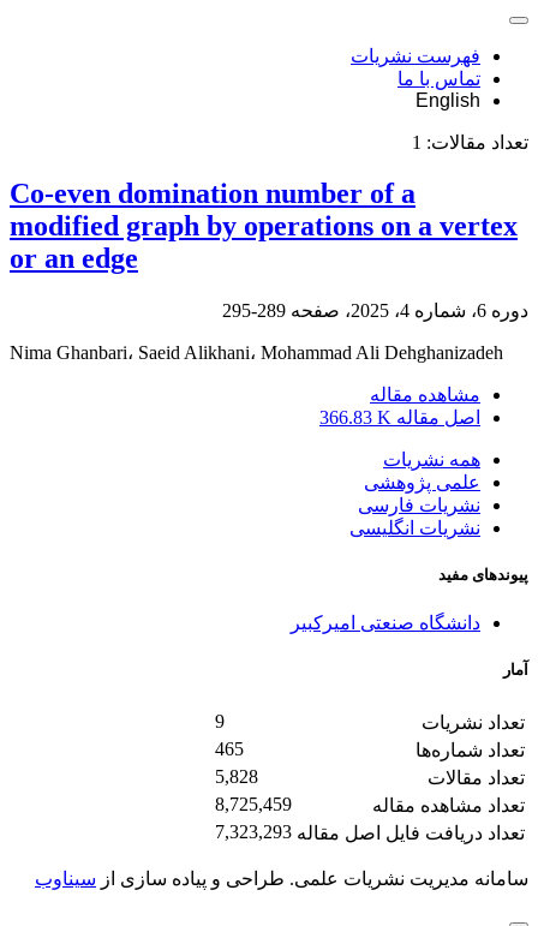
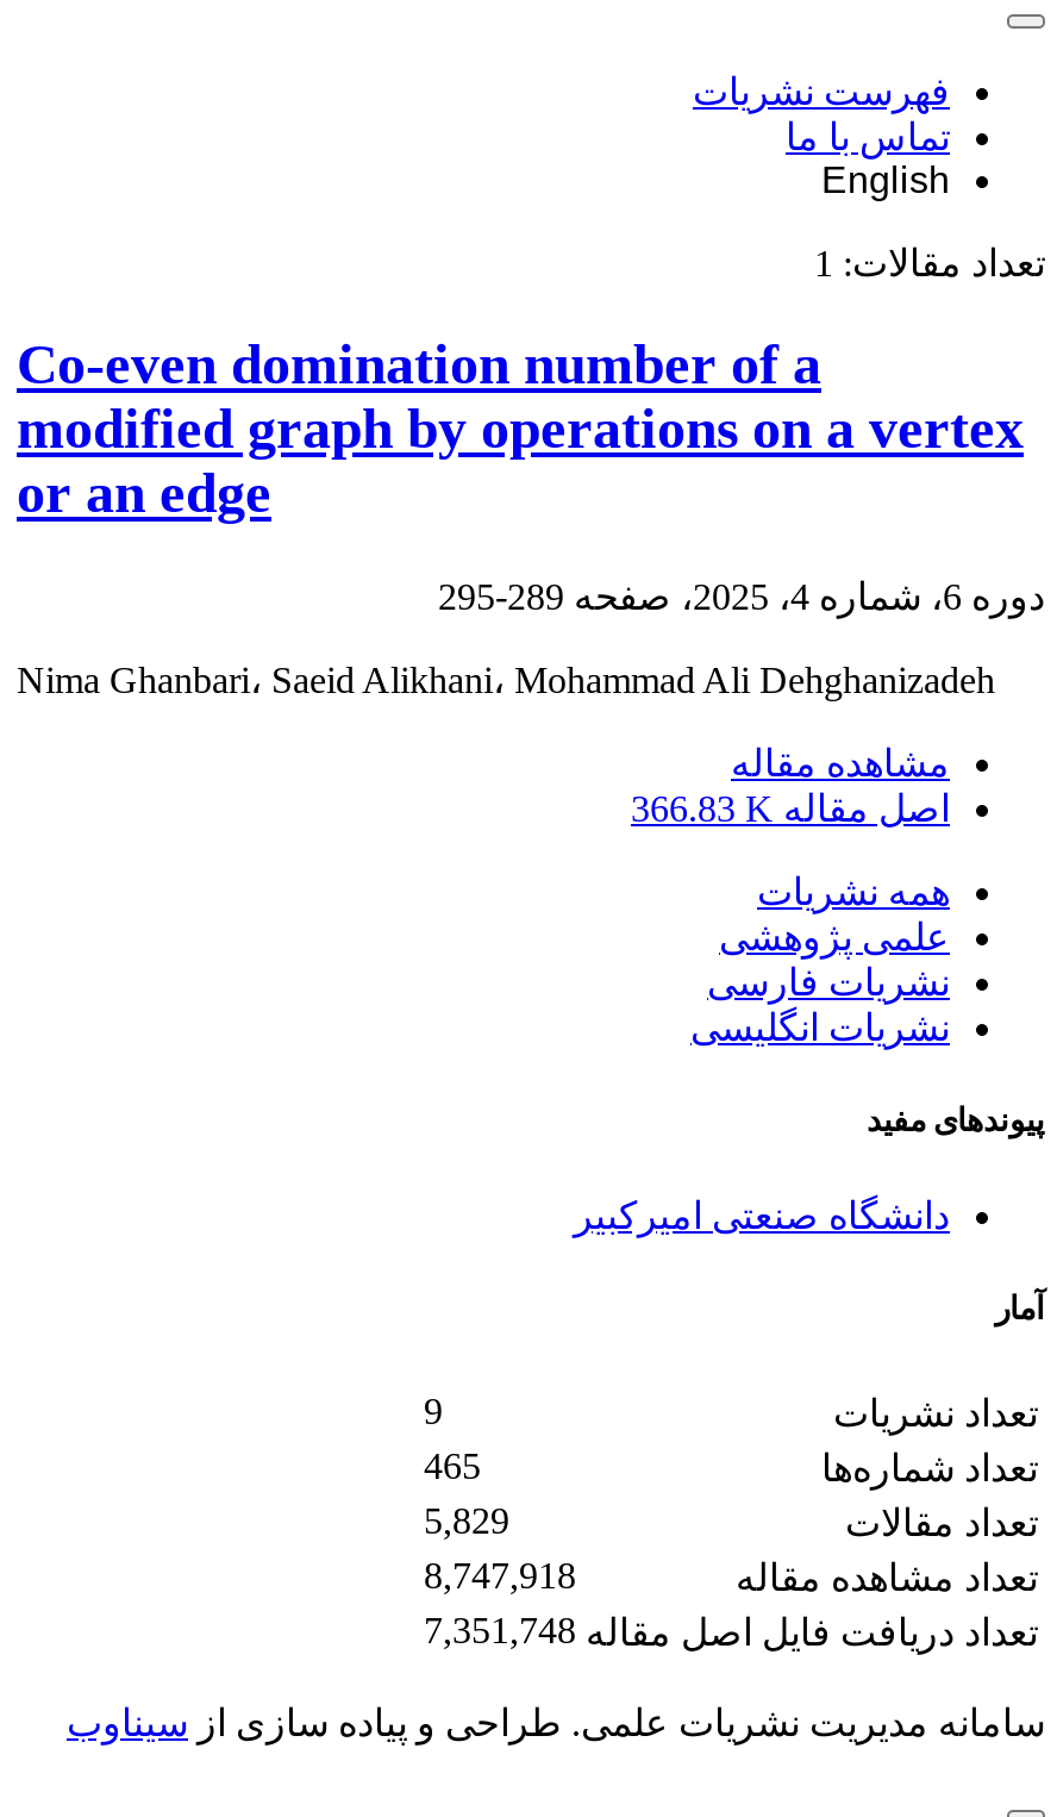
- 5,828
+ 5,829

- 8,725,459
+ 8,747,918

- تعداد دریافت فایل اصل مقاله 7,323,293
+ تعداد دریافت فایل اصل مقاله 7,351,748
